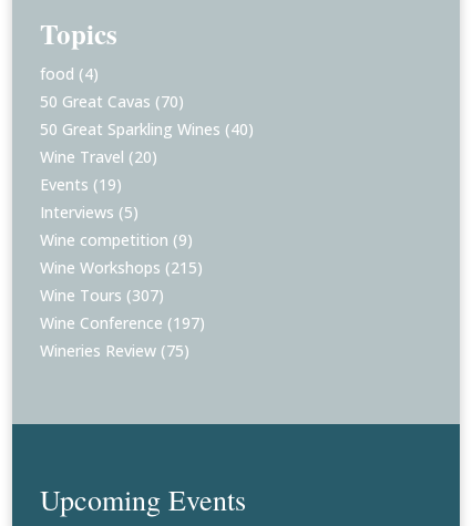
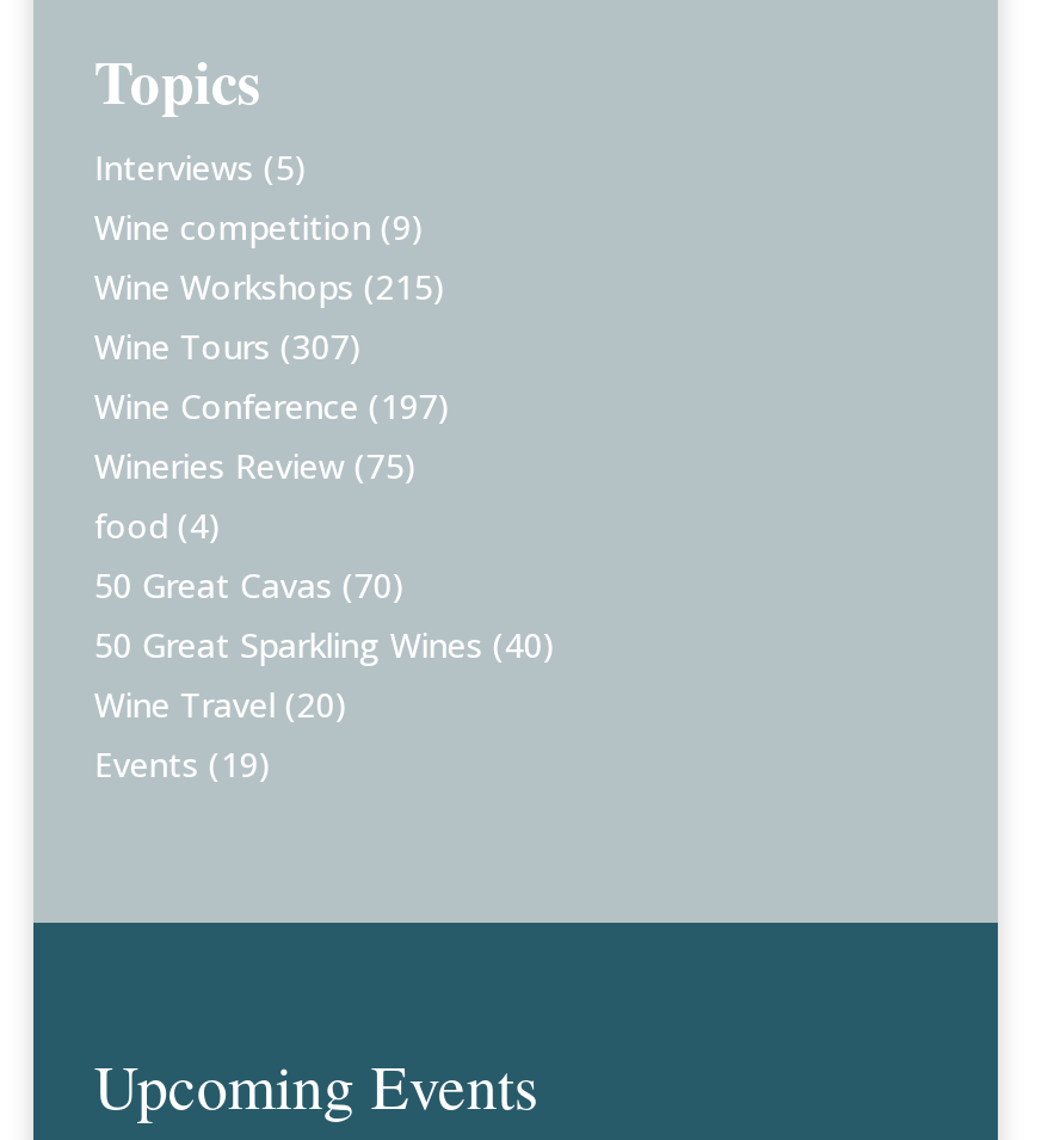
moved down: food (4) | 50 Great Cavas (70) | 50 Great Sparkling Wines (40) | Wine Travel (20) | Events (19)

moved up: Interviews (5) | Wine competition (9) | Wine Workshops (215) | Wine Tours (307) | Wine Conference (197) | Wineries Review (75)
